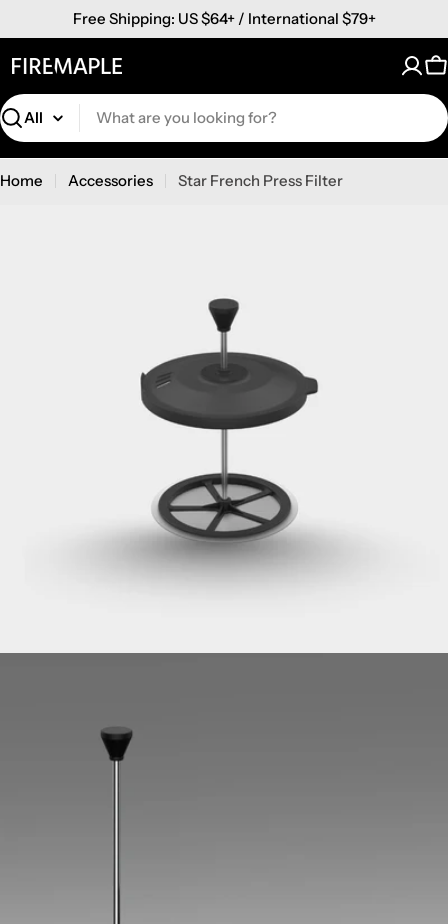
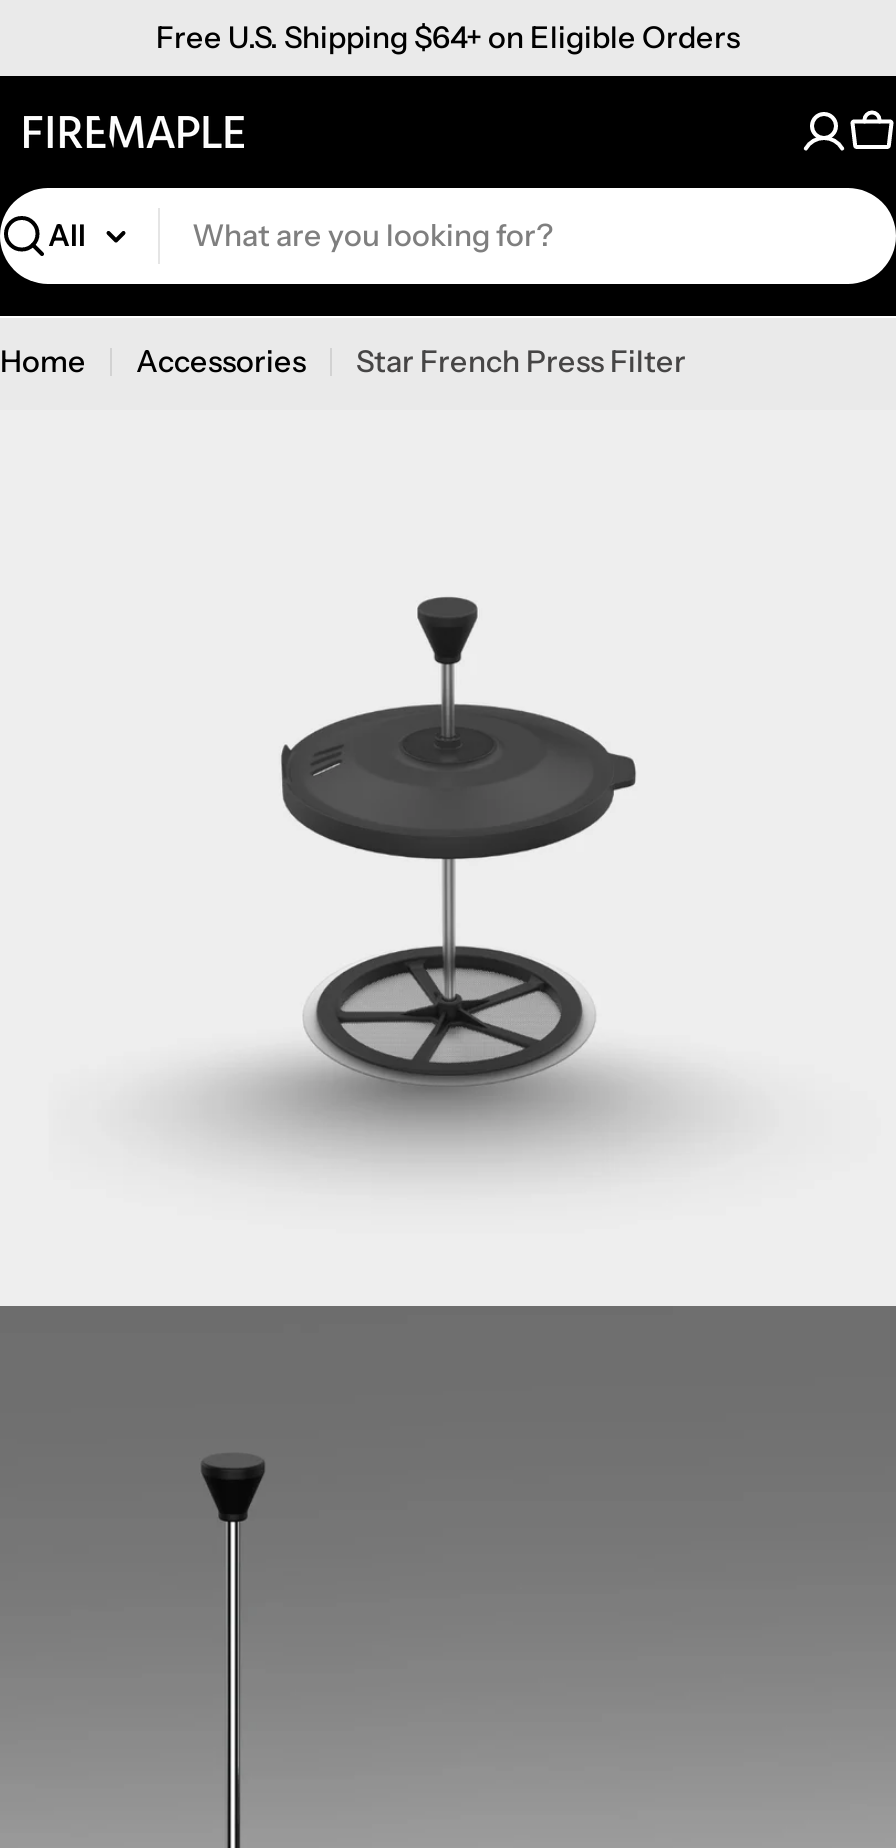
- Free Shipping: US $64+ / International $79+
+ Free U.S. Shipping $64+ on Eligible Orders
